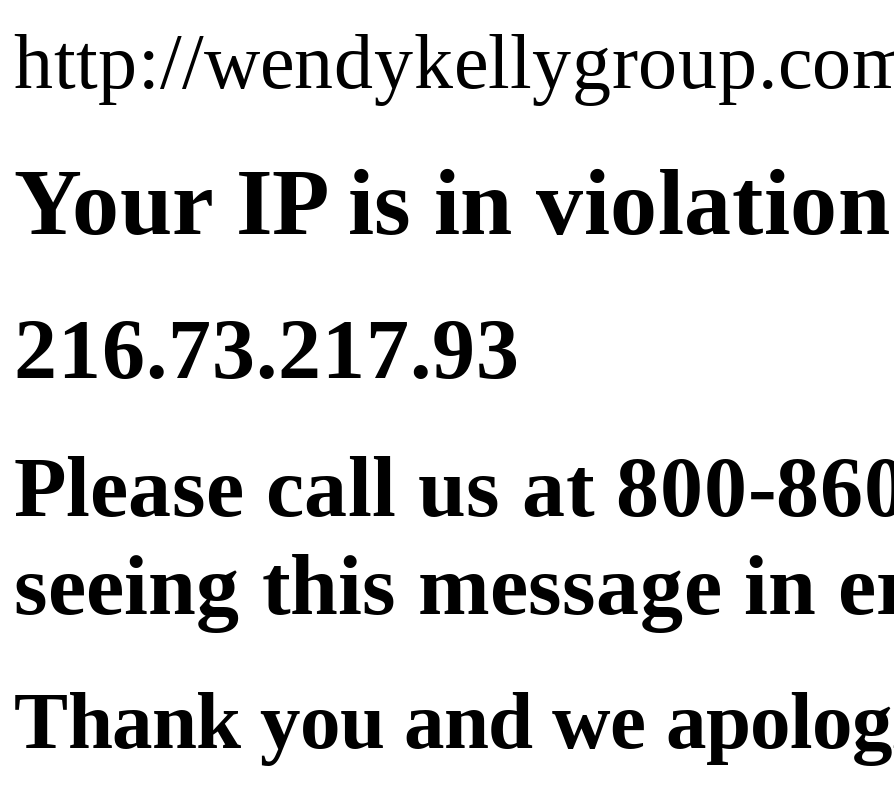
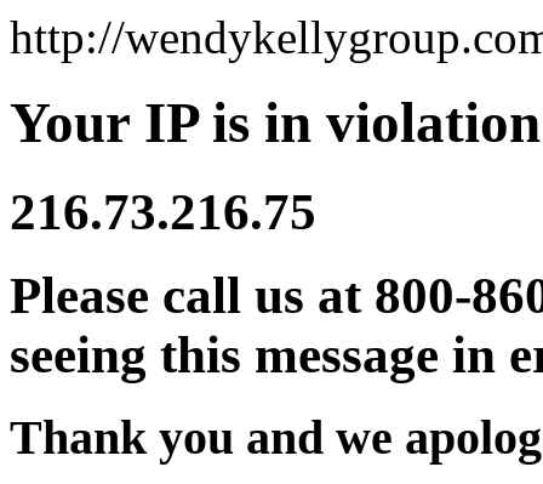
- 216.73.217.93
+ 216.73.216.75
